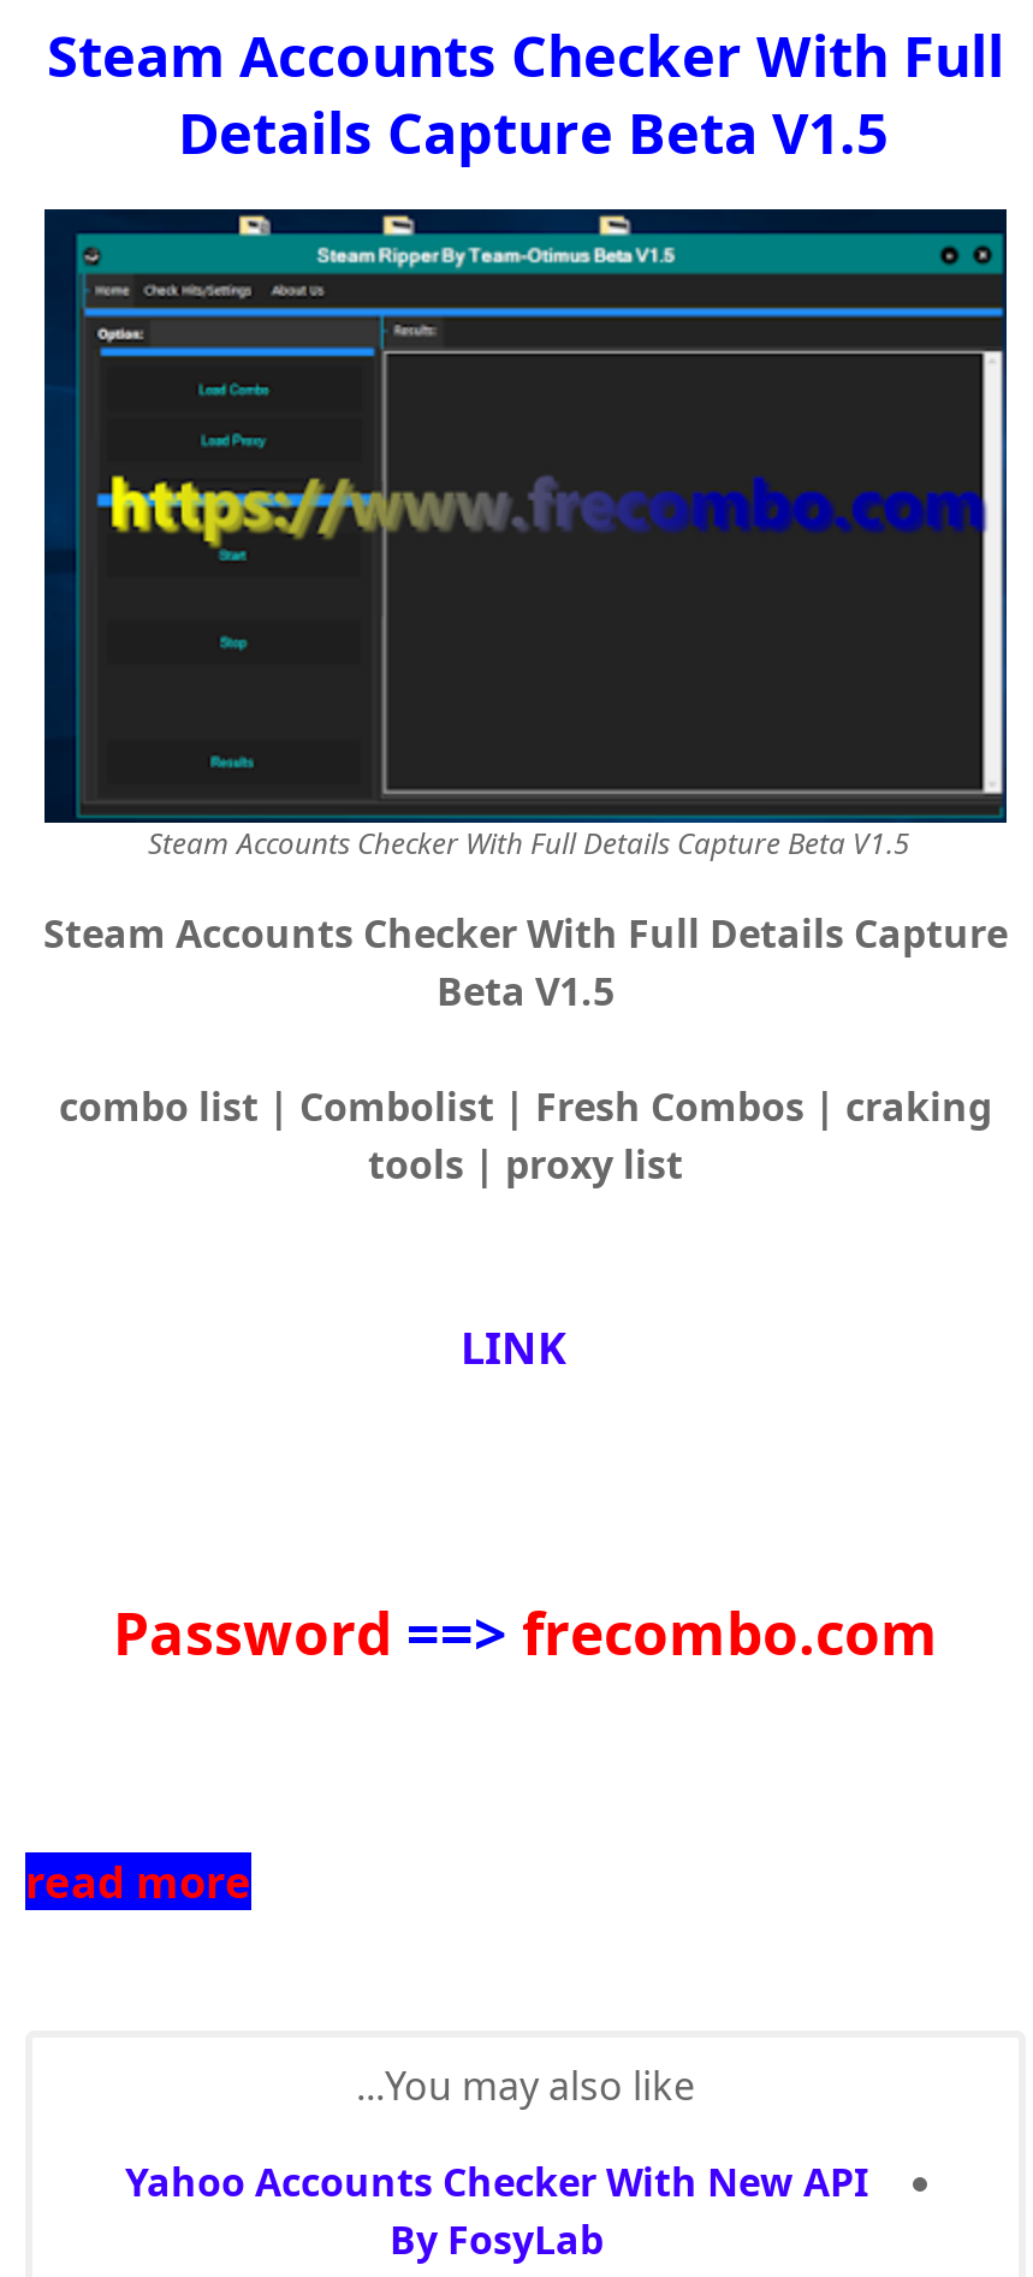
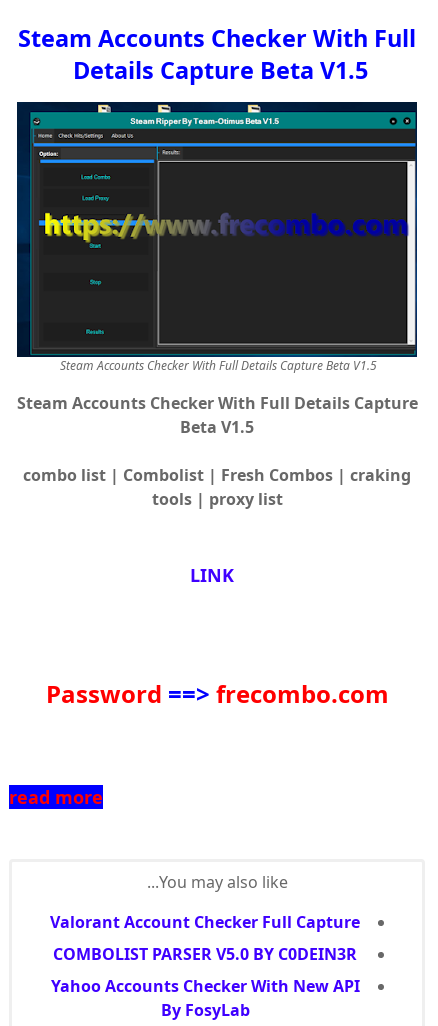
+ Valorant Account Checker Full Capture
+ COMBOLIST PARSER V5.0 BY C0DEIN3R
